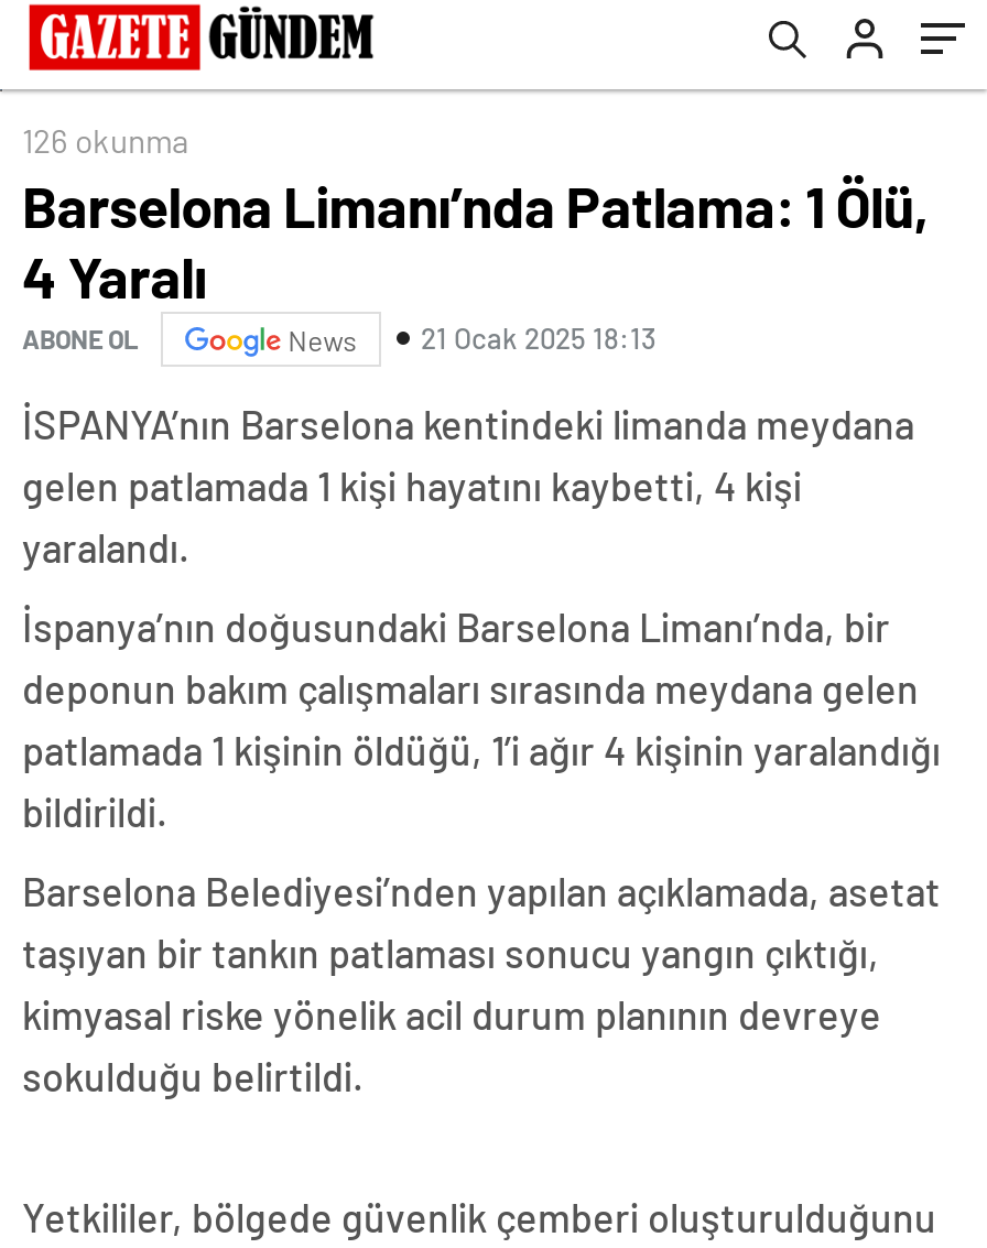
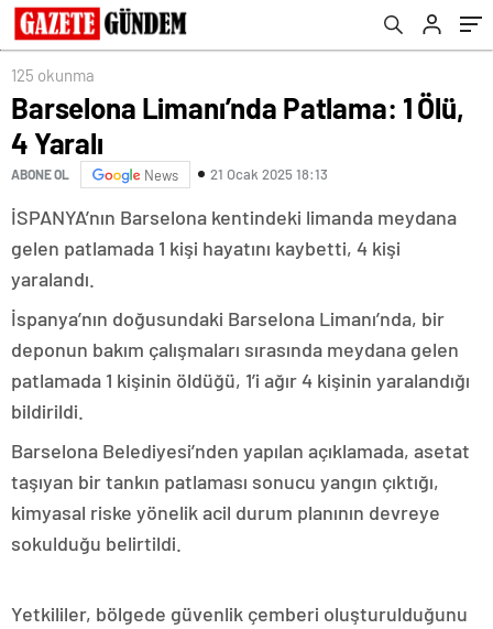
- 126 okunma
+ 125 okunma
